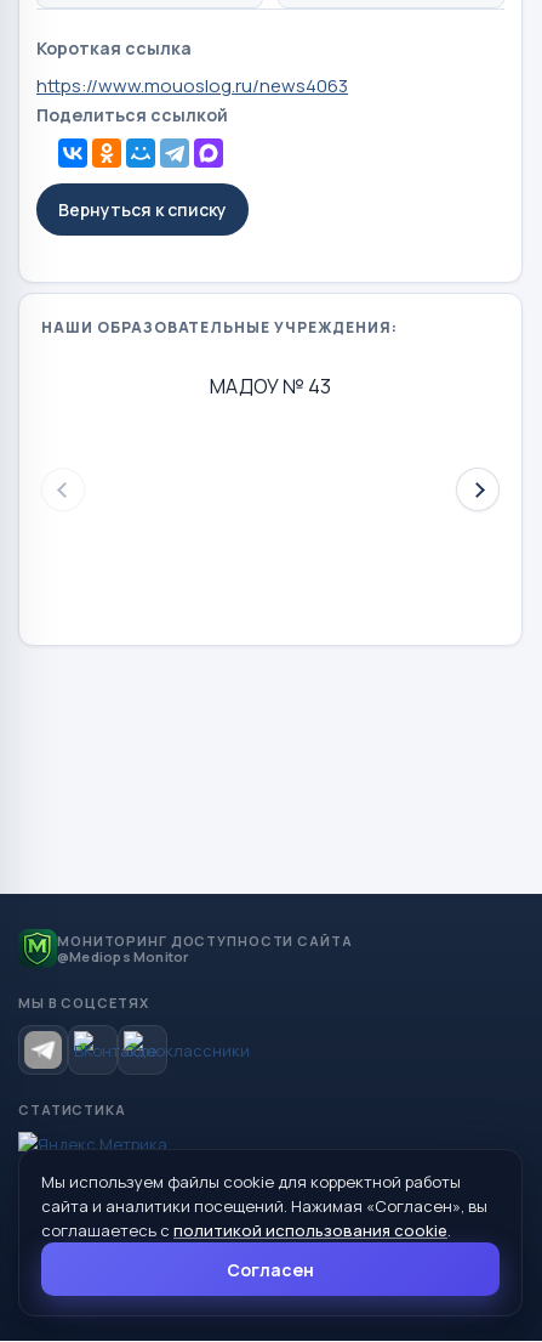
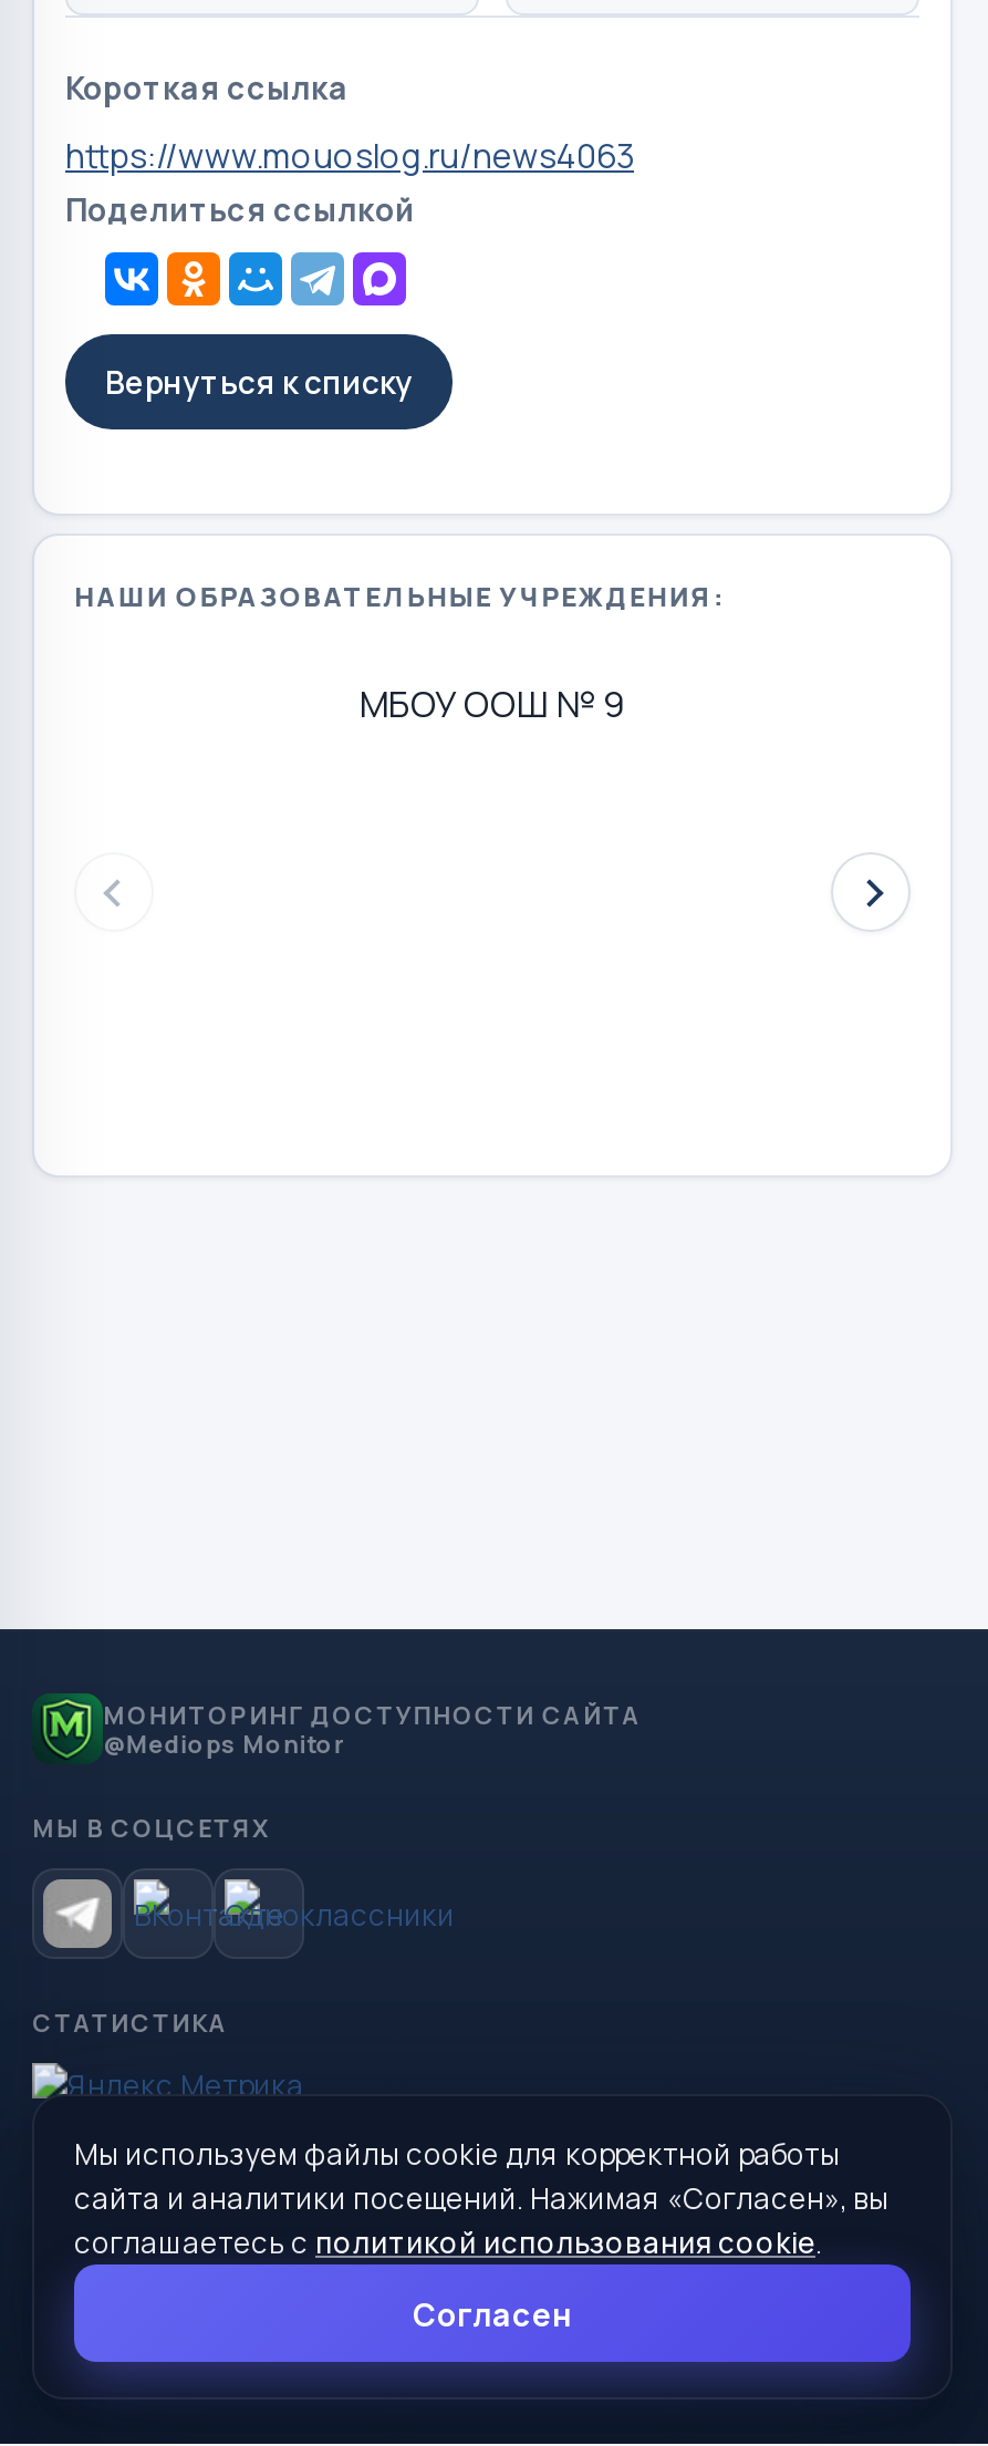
- МАДОУ № 43
+ МБОУ ООШ № 9
